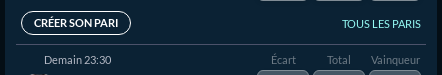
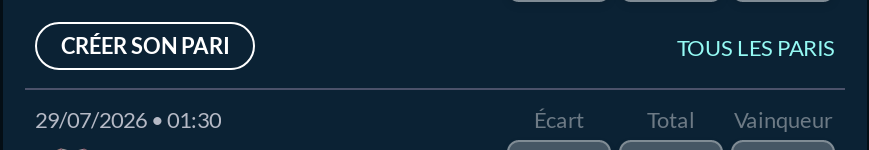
- Demain 23:30
+ 29/07/2026 • 01:30
